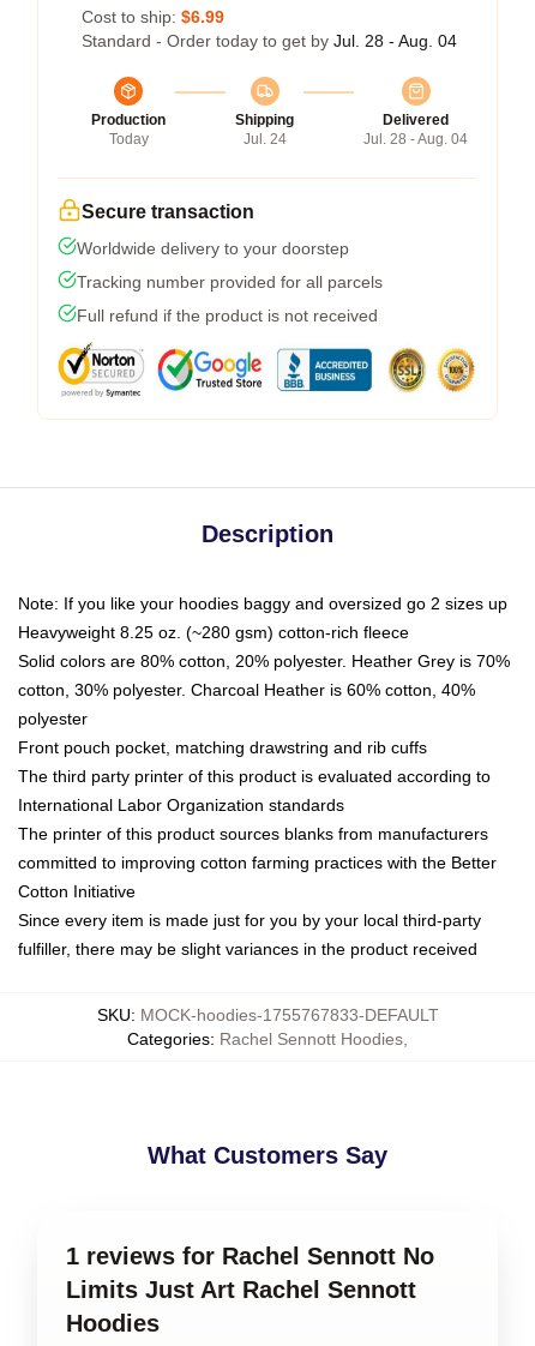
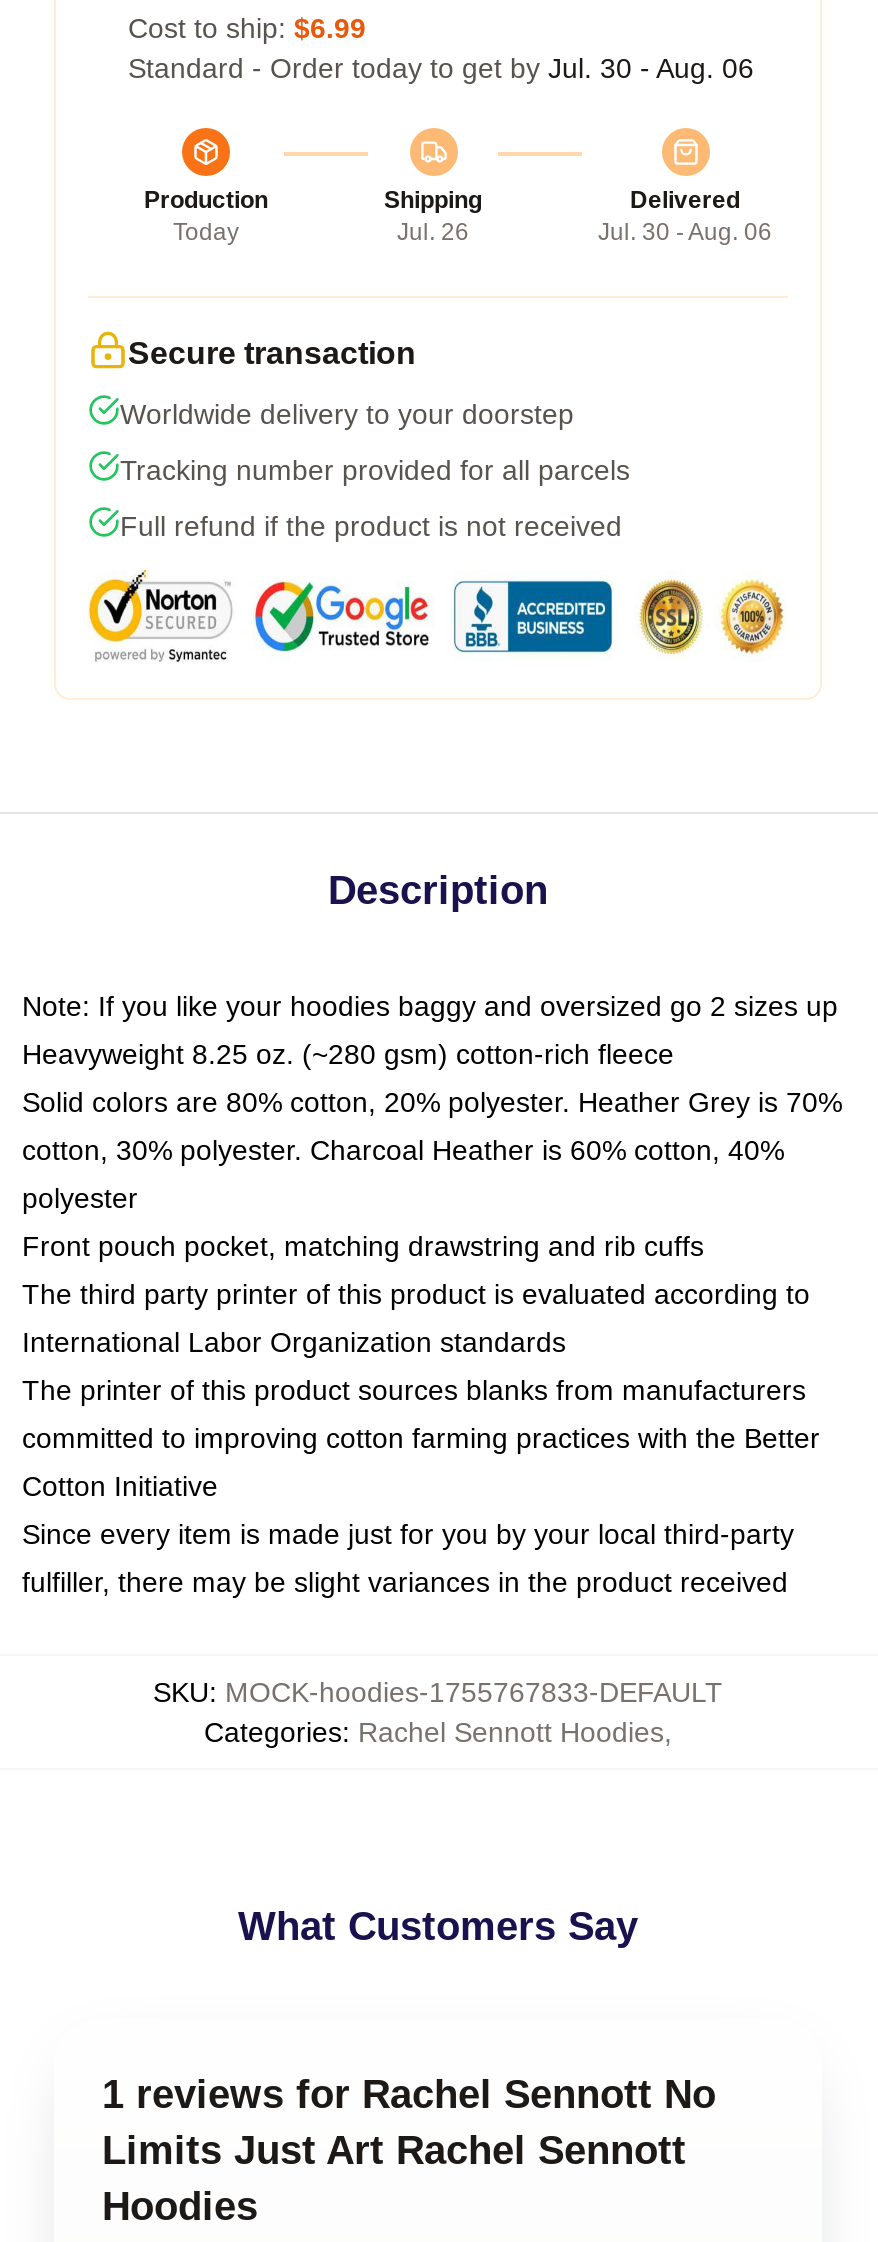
- Standard - Order today to get by Jul. 28 - Aug. 04
+ Standard - Order today to get by Jul. 30 - Aug. 06

- Jul. 24
+ Jul. 26

- Jul. 28 - Aug. 04
+ Jul. 30 - Aug. 06
